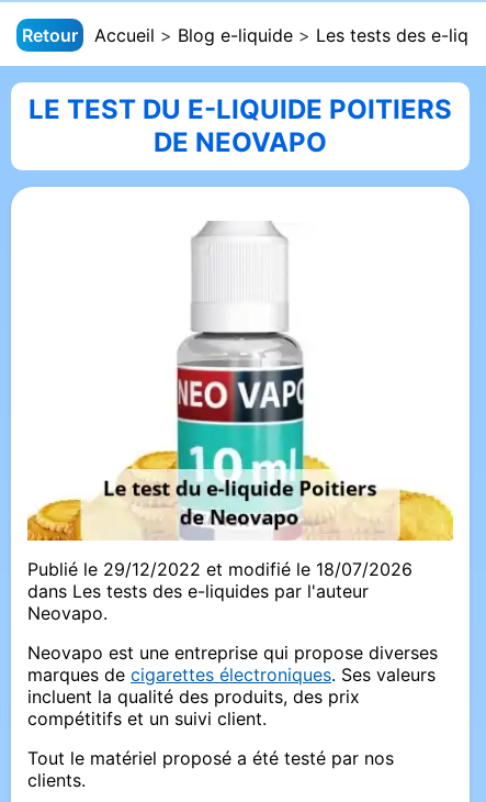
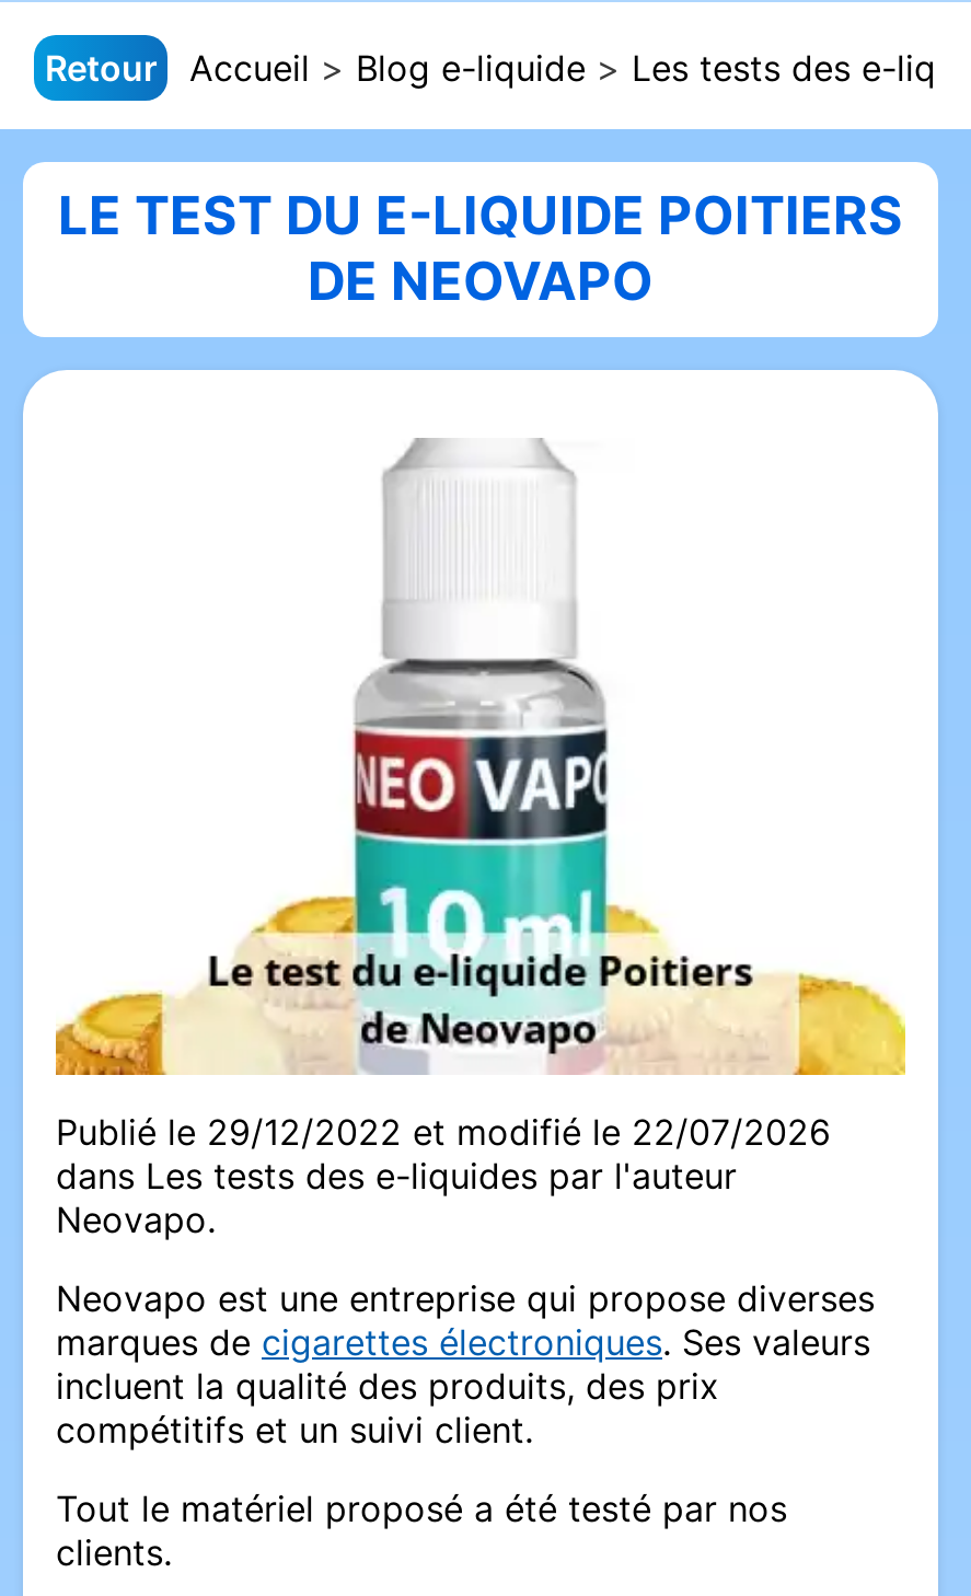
- Publié le 29/12/2022 et modifié le 18/07/2026
+ Publié le 29/12/2022 et modifié le 22/07/2026
